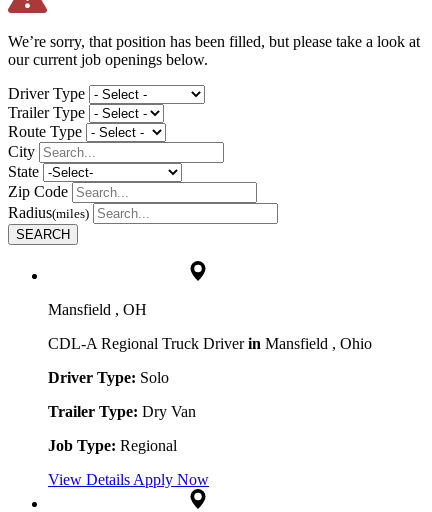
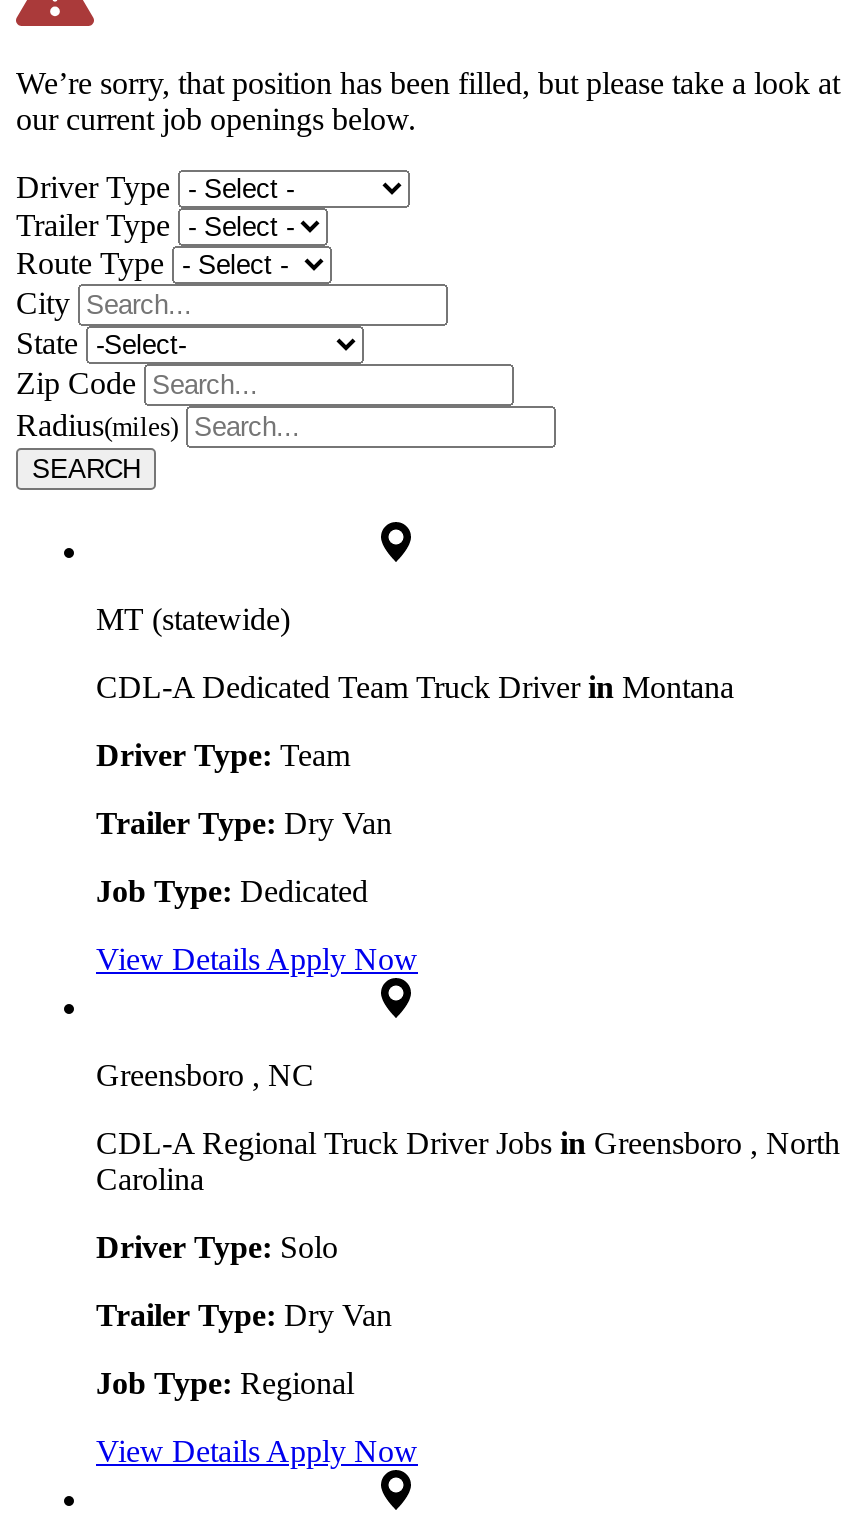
- Mansfield , OH
- CDL-A Regional Truck Driver in Mansfield , Ohio
+ MT (statewide)
+ CDL-A Dedicated Team Truck Driver in Montana
+ Driver Type: Team
+ Trailer Type: Dry Van
+ Job Type: Dedicated
+ View Details Apply Now
+ Greensboro , NC
+ CDL-A Regional Truck Driver Jobs in Greensboro , North
+ Carolina
